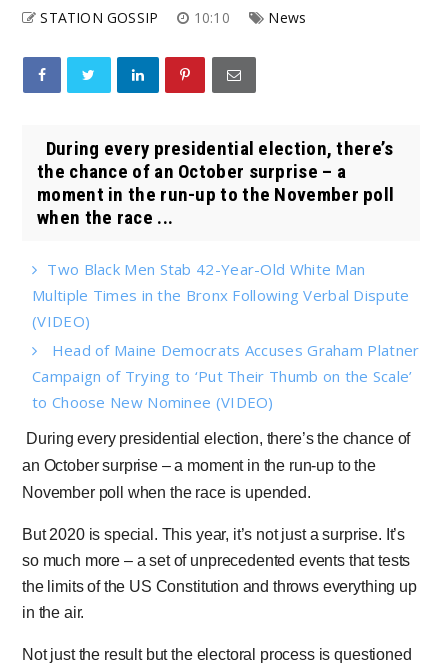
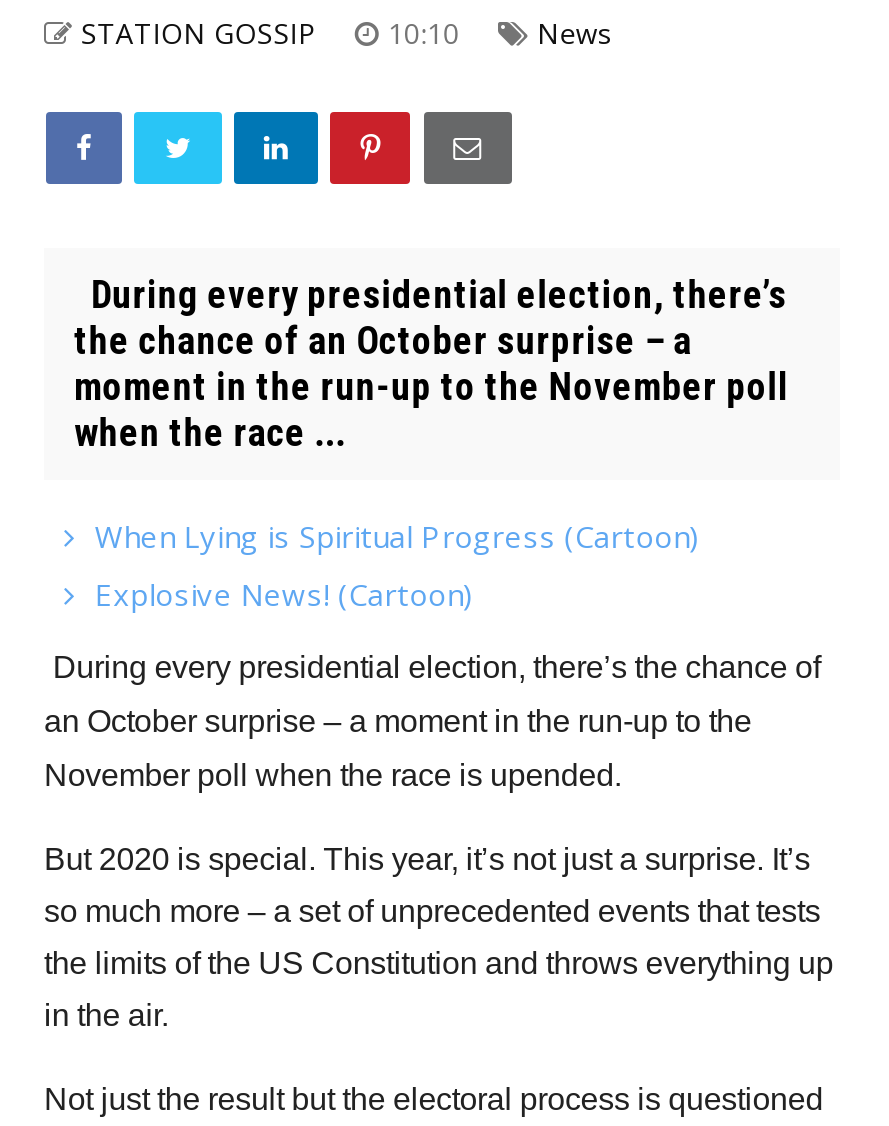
- Two Black Men Stab 42-Year-Old White Man
- Multiple Times in the Bronx Following Verbal Dispute
- (VIDEO)
- Head of Maine Democrats Accuses Graham Platner
- Campaign of Trying to ‘Put Their Thumb on the Scale’
- to Choose New Nominee (VIDEO)
+ When Lying is Spiritual Progress (Cartoon)
+ Explosive News! (Cartoon)
